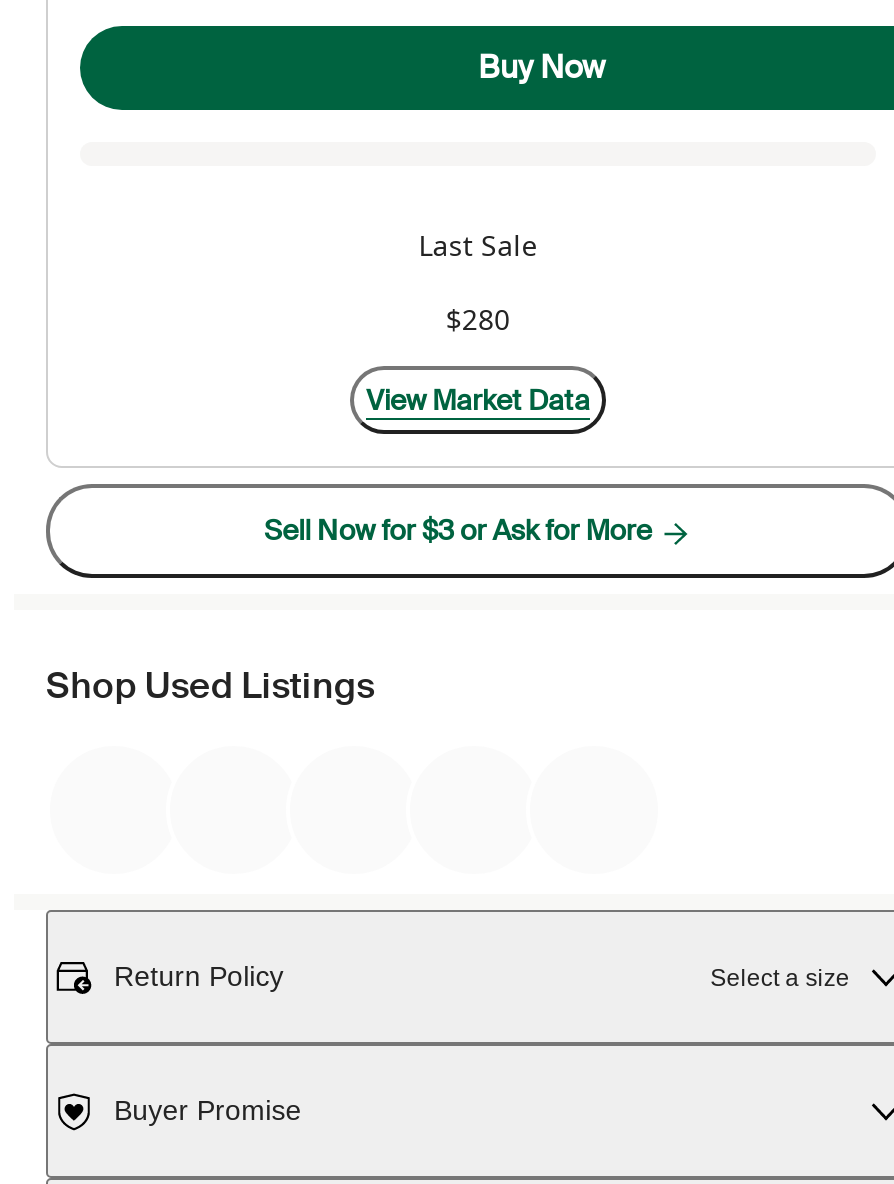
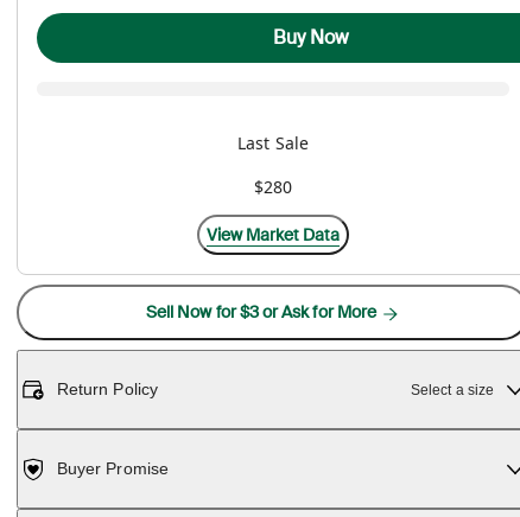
- Shop Used Listings
